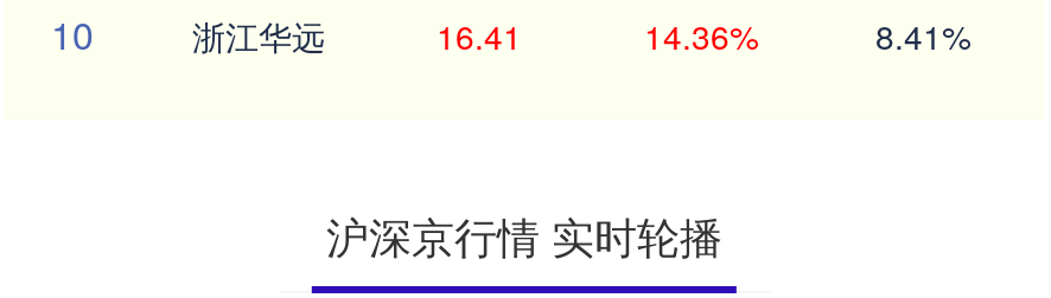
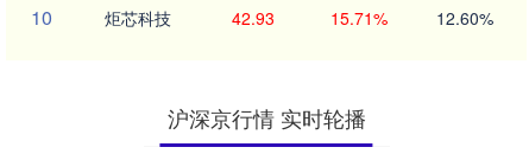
- 浙江华远
- 16.41
- 14.36%
- 8.41%
+ 炬芯科技
+ 42.93
+ 15.71%
+ 12.60%
